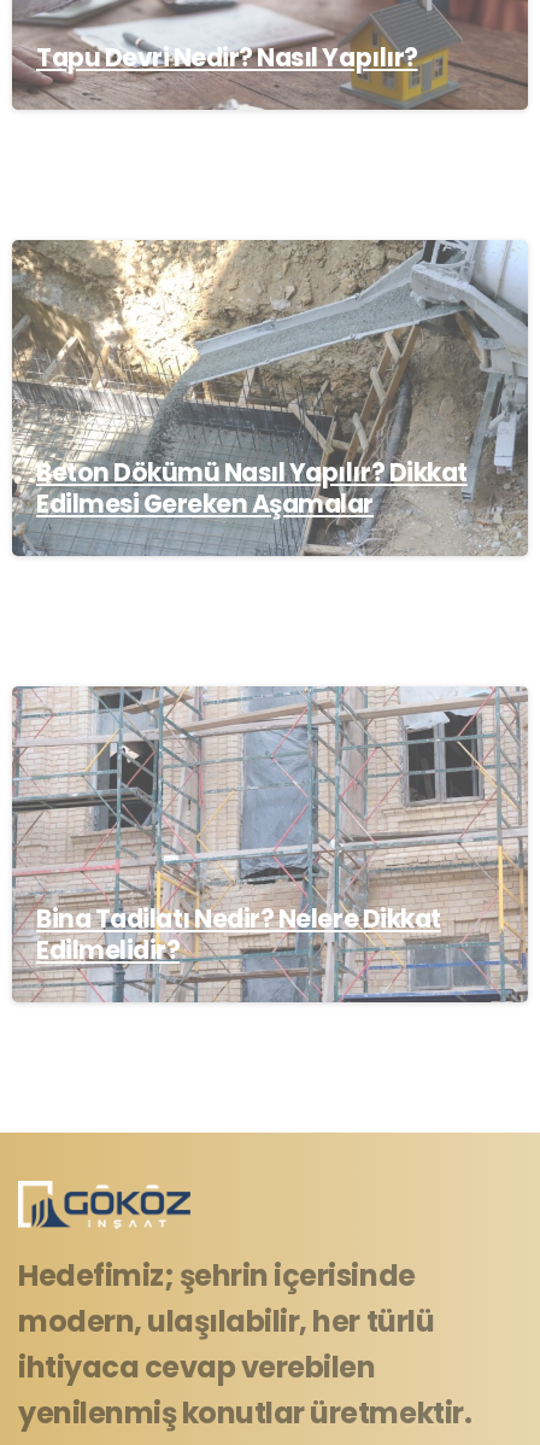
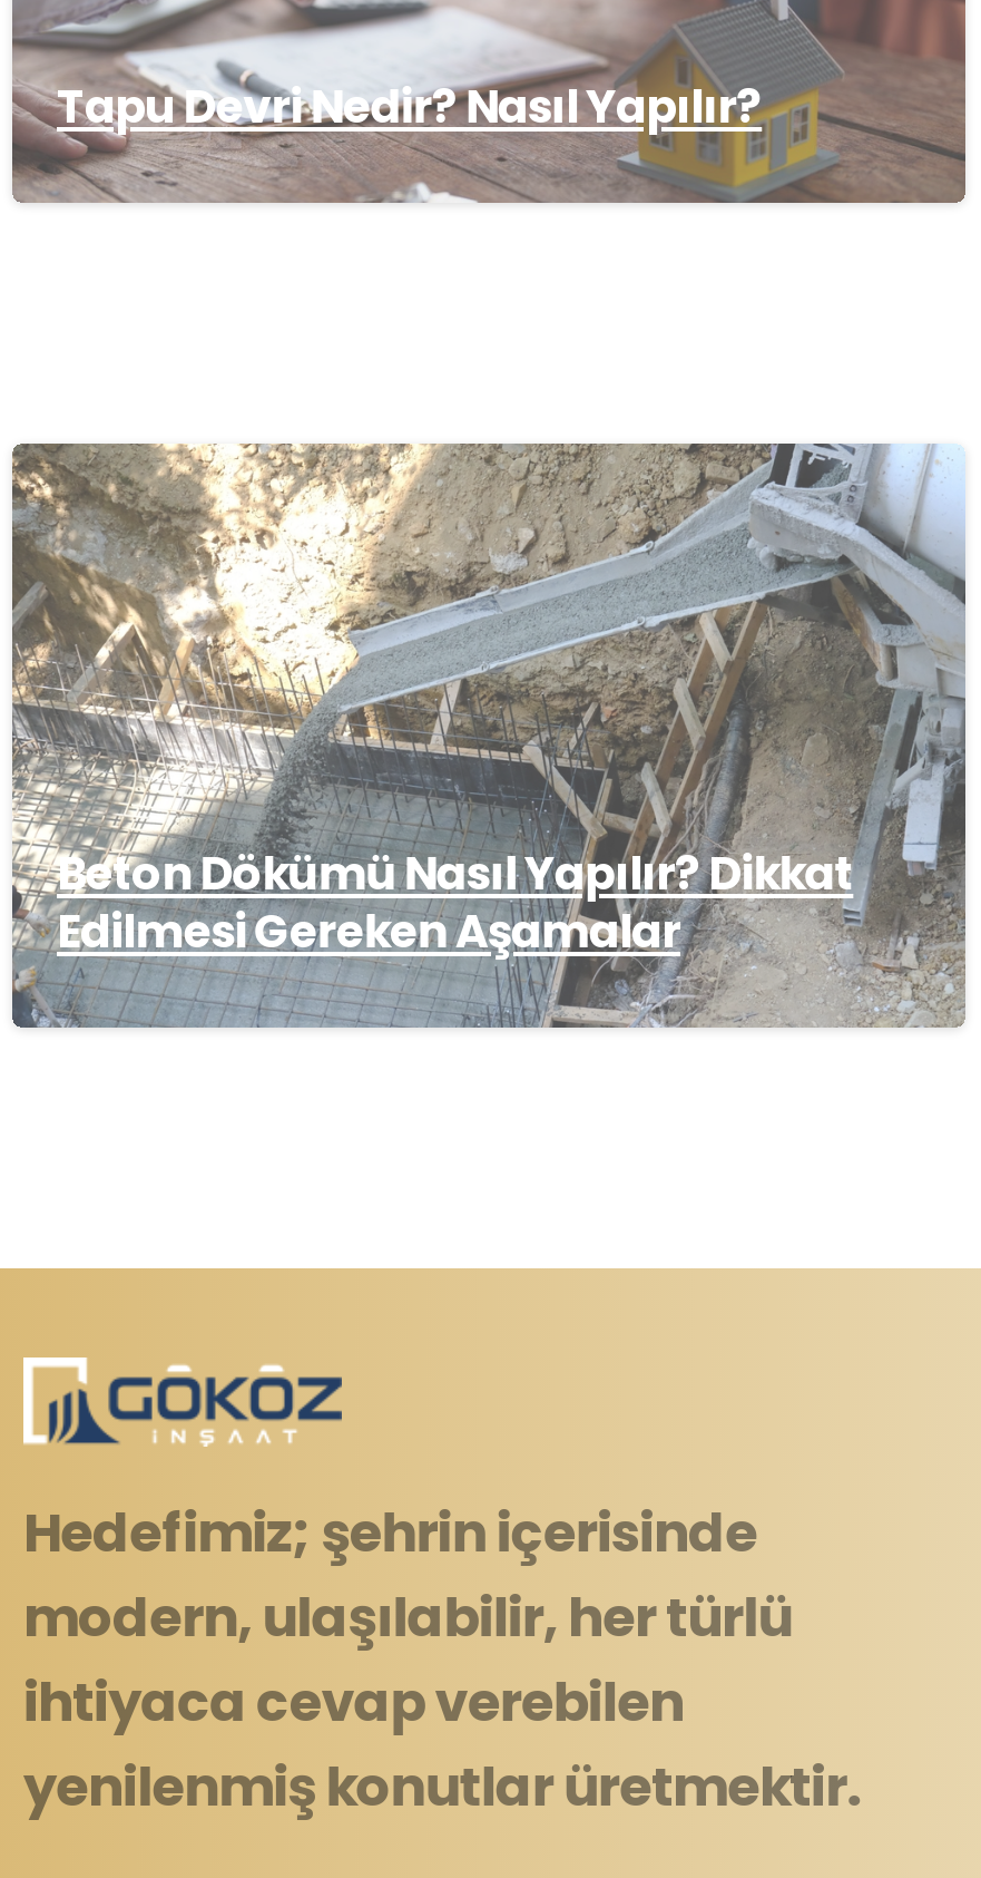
- [image]
- Bina Tadilatı Nedir? Nelere Dikkat
- Edilmelidir?
